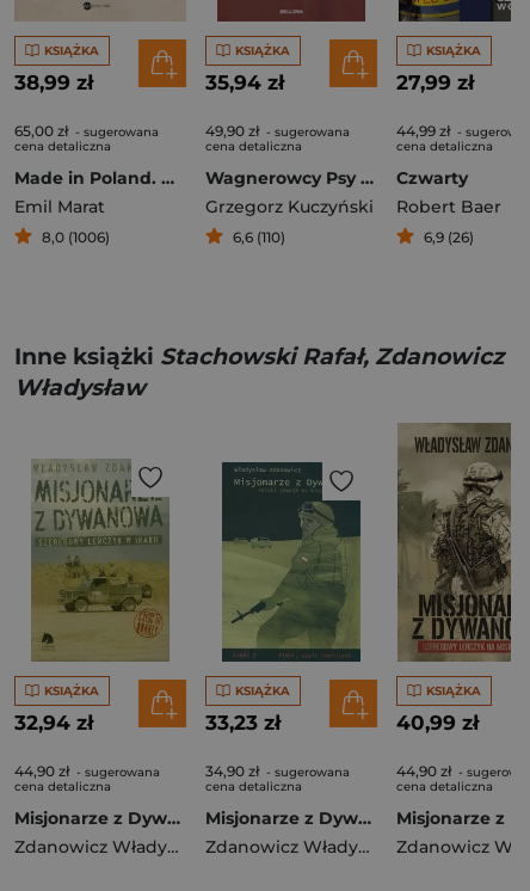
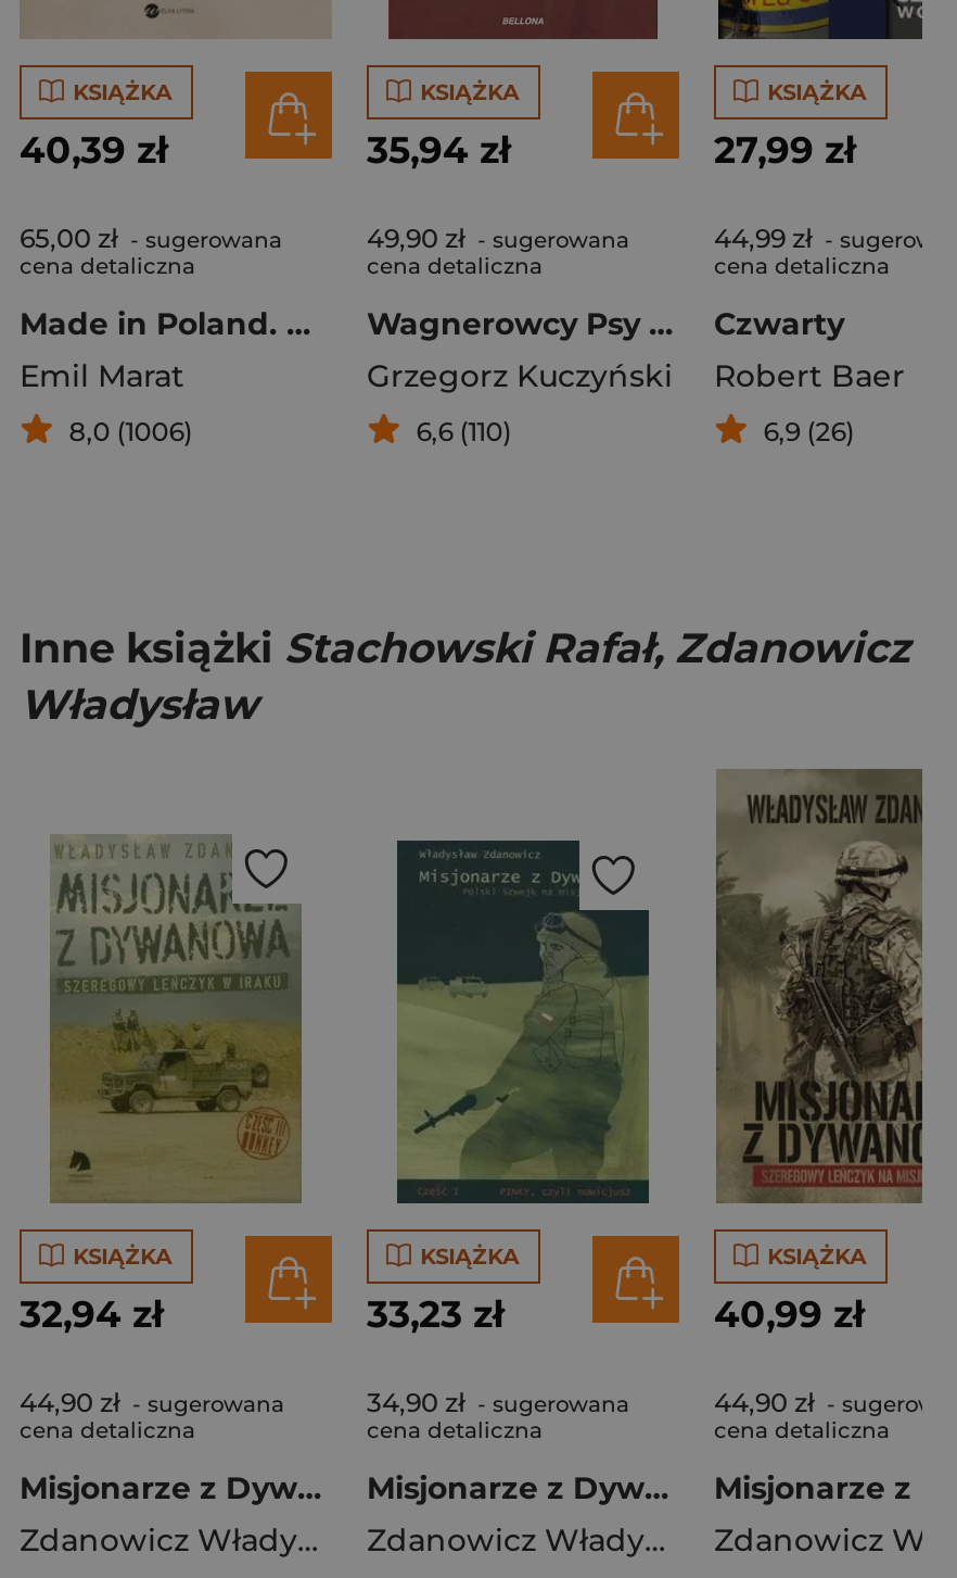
- 38,99 zł
+ 40,39 zł
